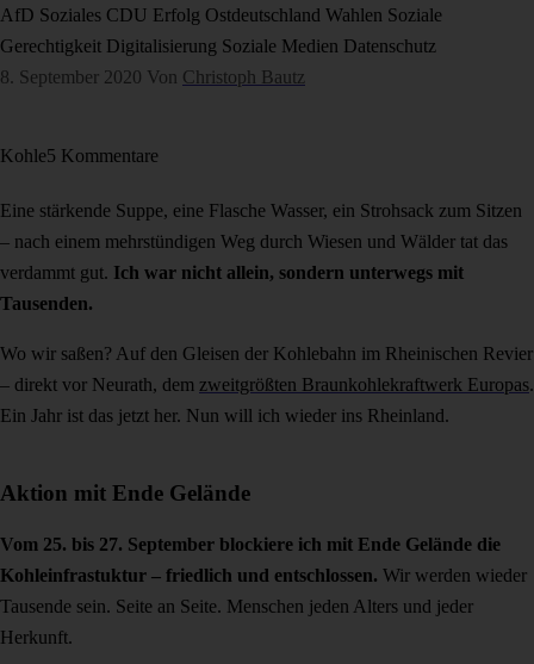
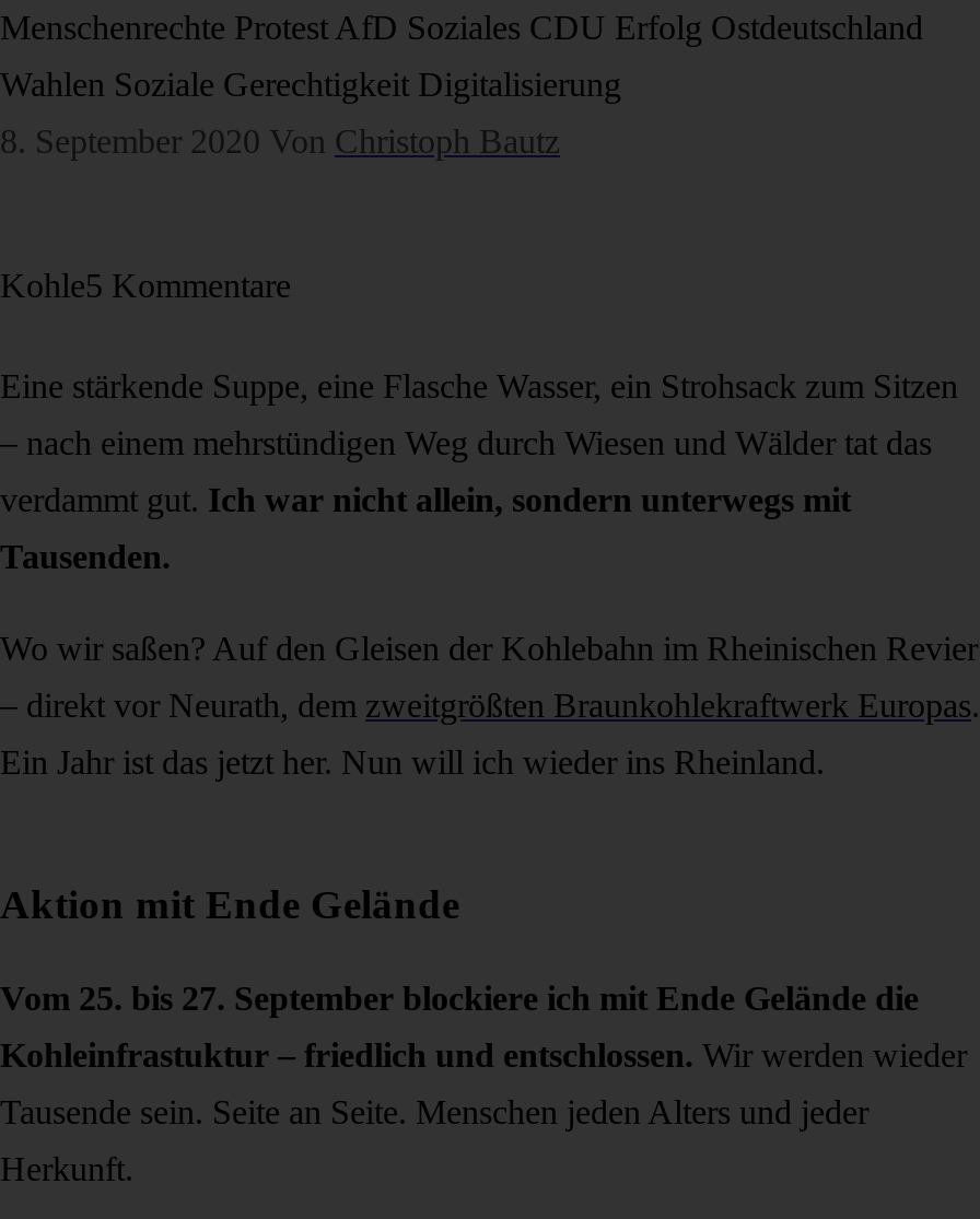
- AfD Soziales CDU Erfolg Ostdeutschland Wahlen Soziale
+ Menschenrechte Protest AfD Soziales CDU Erfolg Ostdeutschland

- Gerechtigkeit Digitalisierung Soziale Medien Datenschutz
+ Wahlen Soziale Gerechtigkeit Digitalisierung
